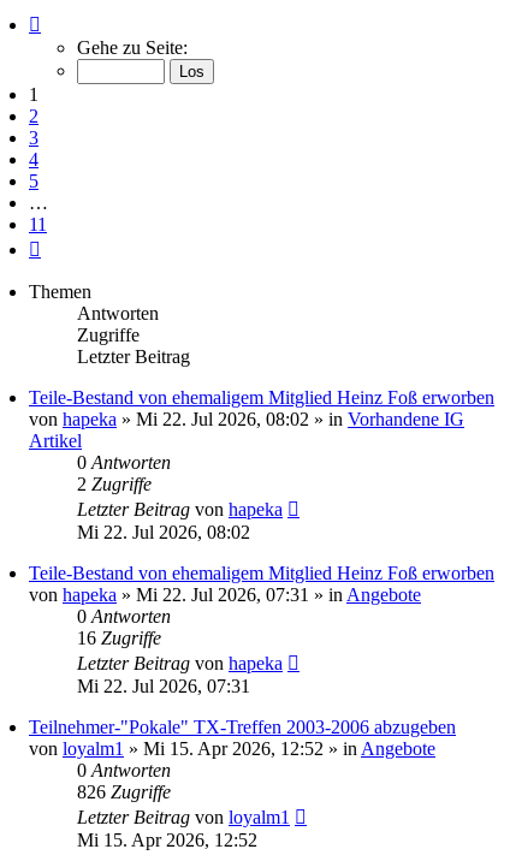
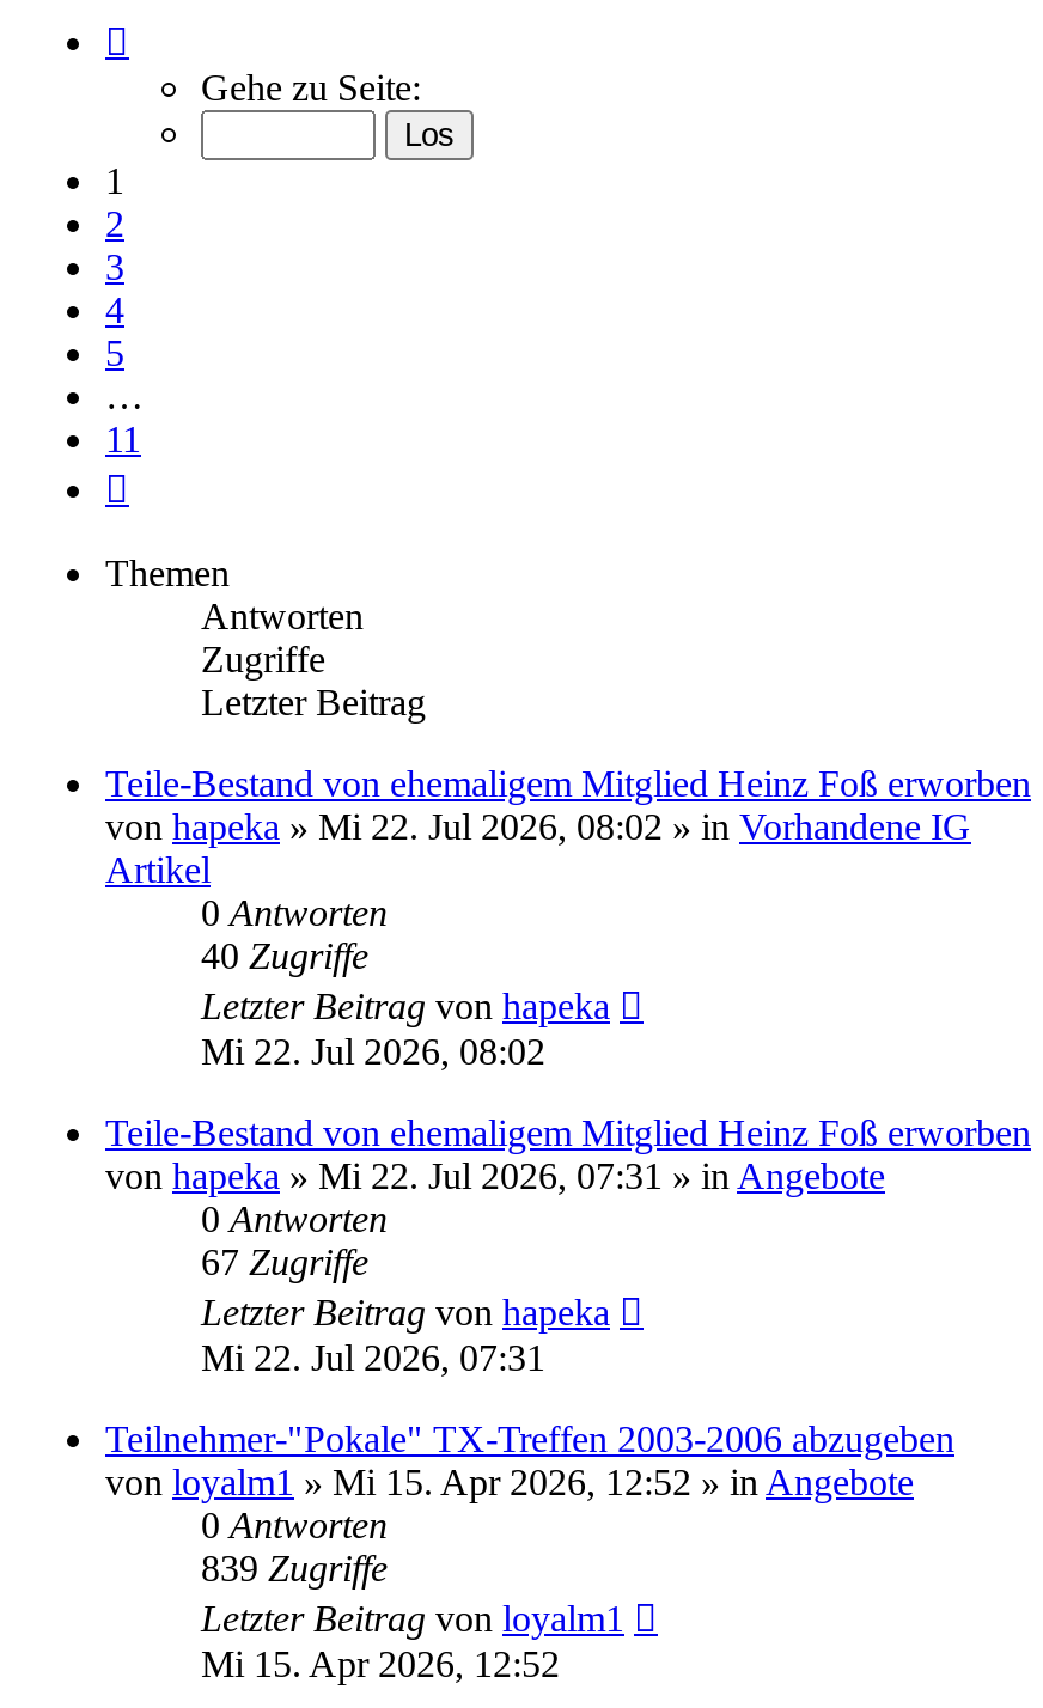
- 2 Zugriffe
+ 40 Zugriffe

- 16 Zugriffe
+ 67 Zugriffe

- 826 Zugriffe
+ 839 Zugriffe
